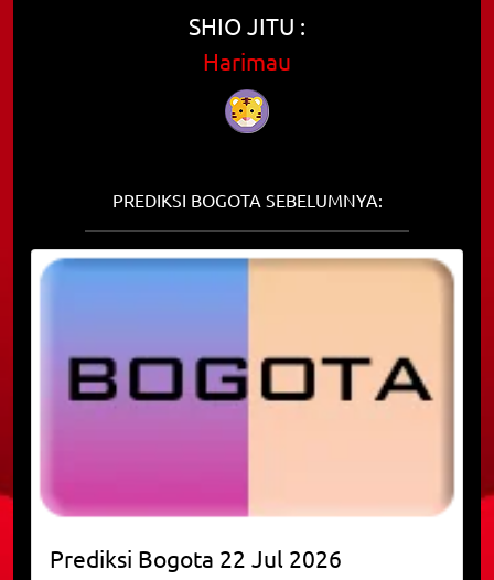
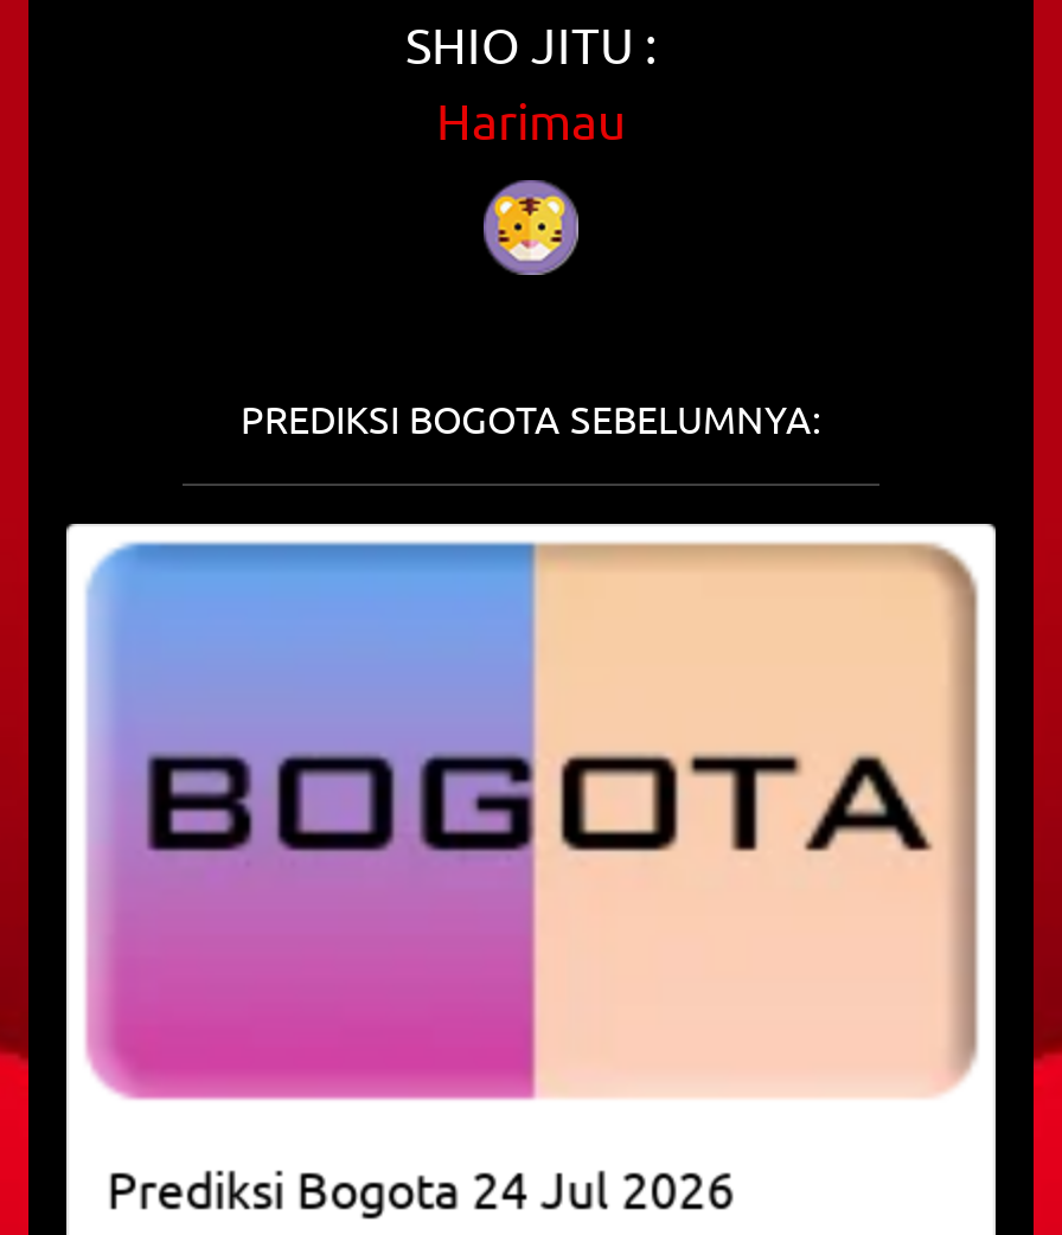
- Prediksi Bogota 22 Jul 2026
+ Prediksi Bogota 24 Jul 2026
